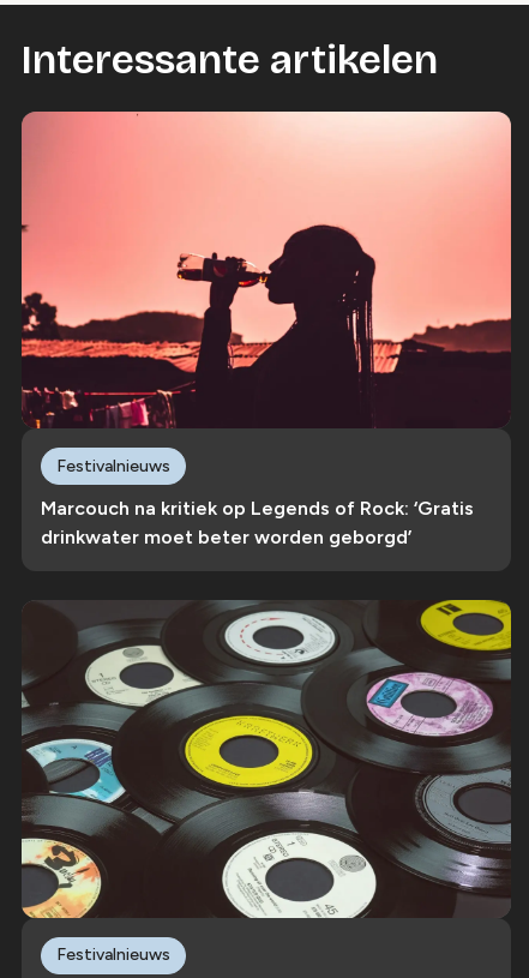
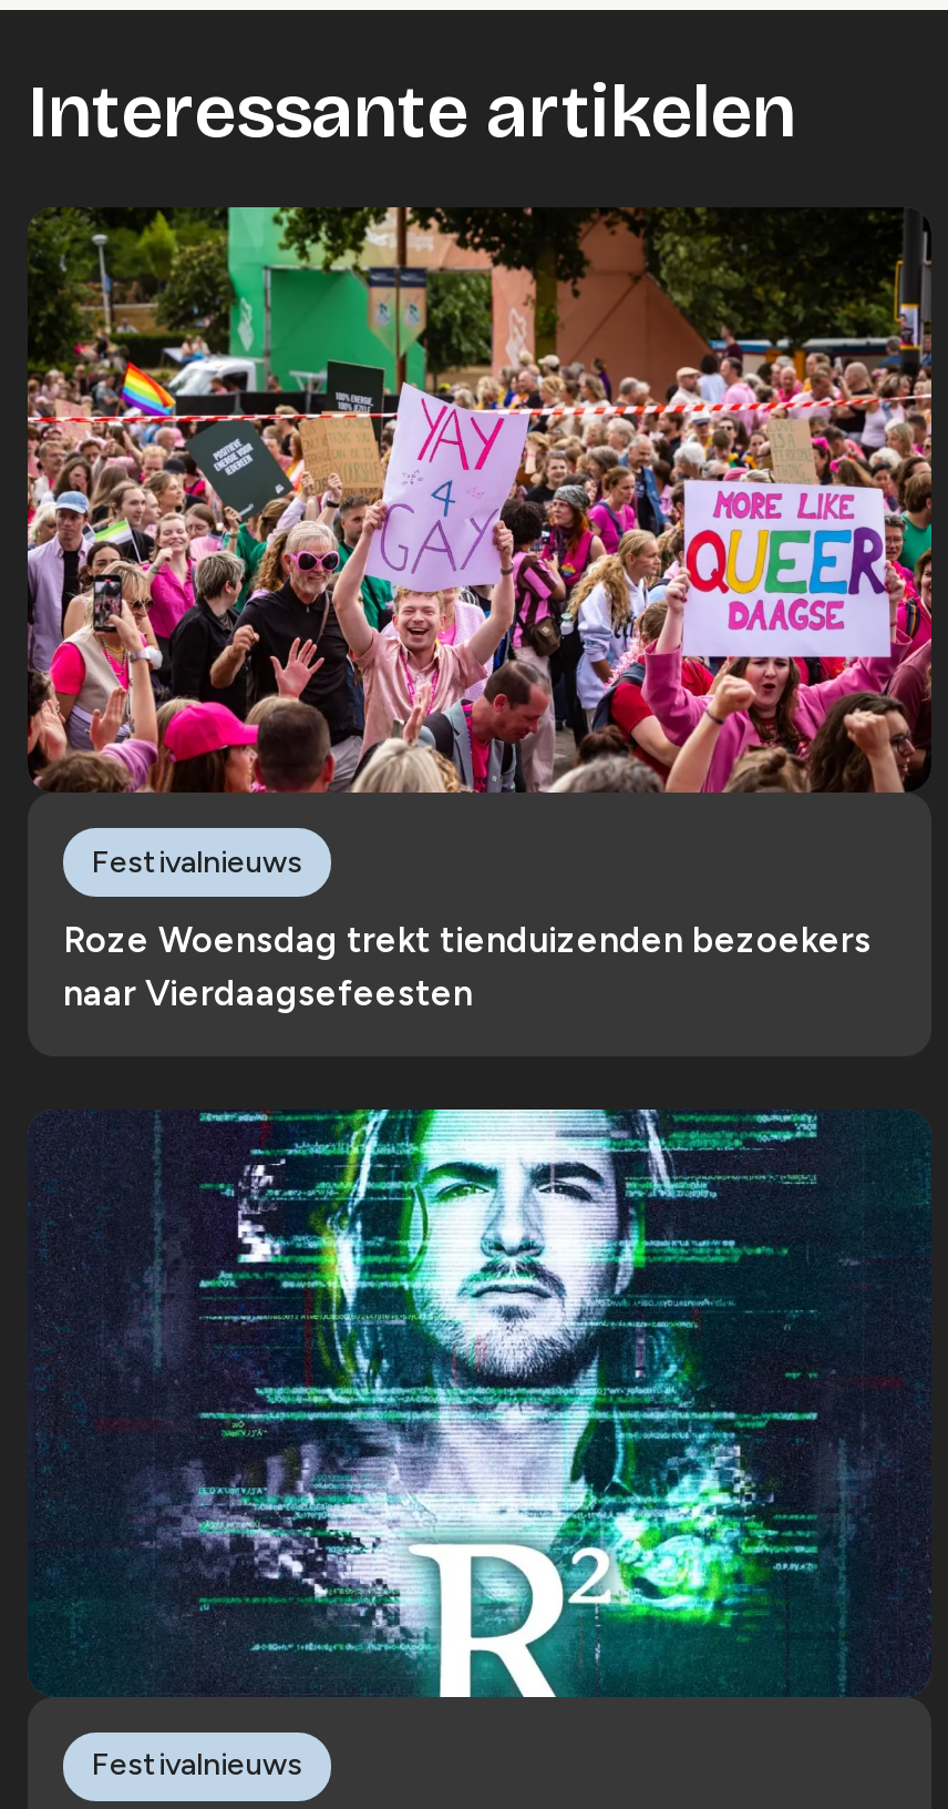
- [image]
+ [image]

- Marcouch na kritiek op Legends of Rock: ‘Gratis
- drinkwater moet beter worden geborgd’
+ Roze Woensdag trekt tienduizenden bezoekers
+ naar Vierdaagsefeesten

- [image]
+ [image]
